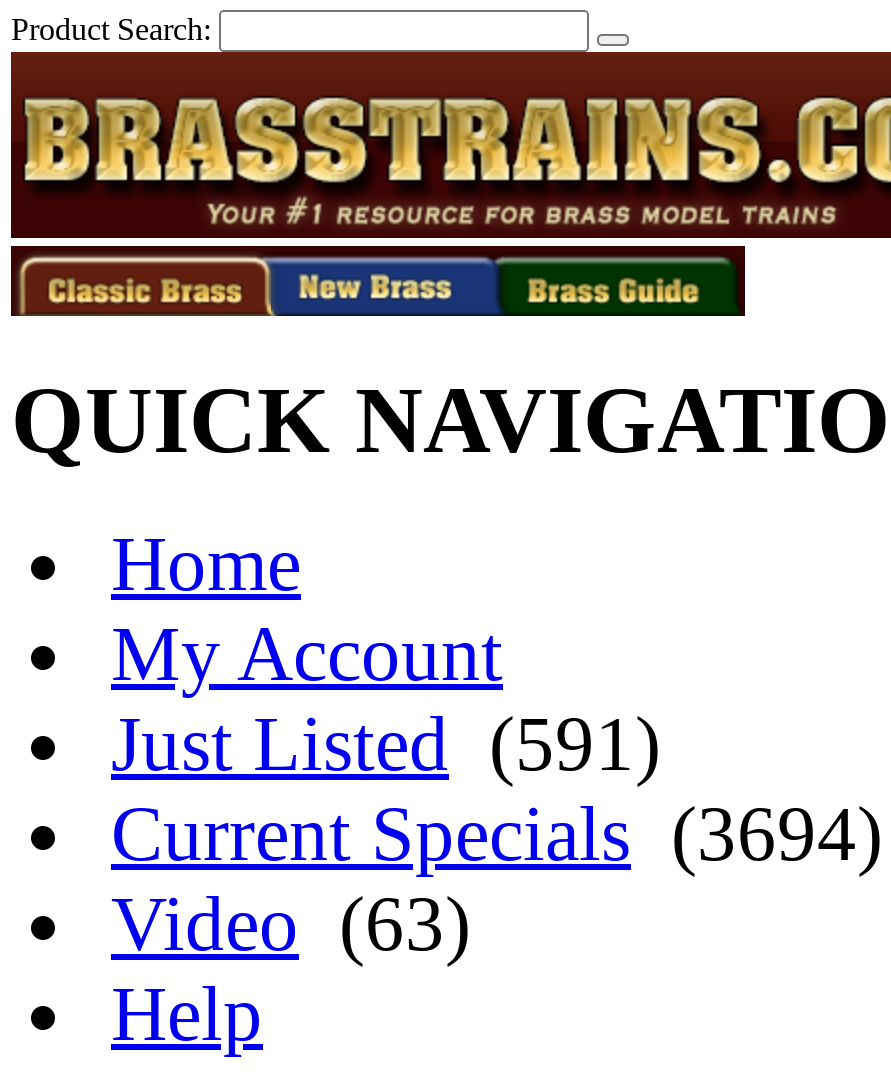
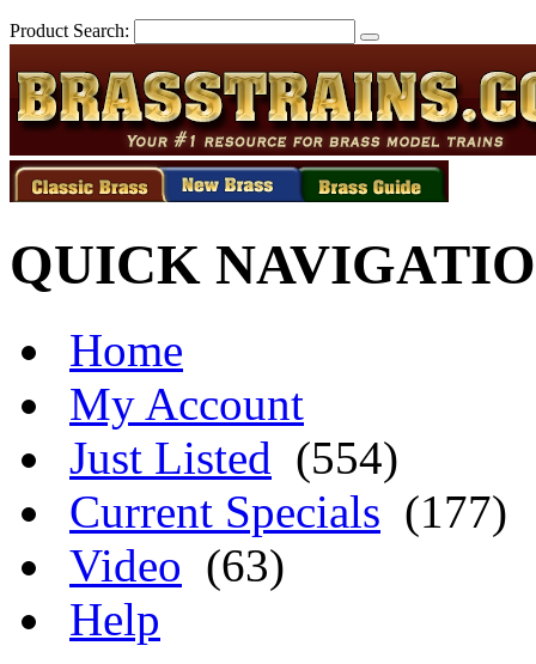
- Just Listed (591)
+ Just Listed (554)

- Current Specials (3694)
+ Current Specials (177)
